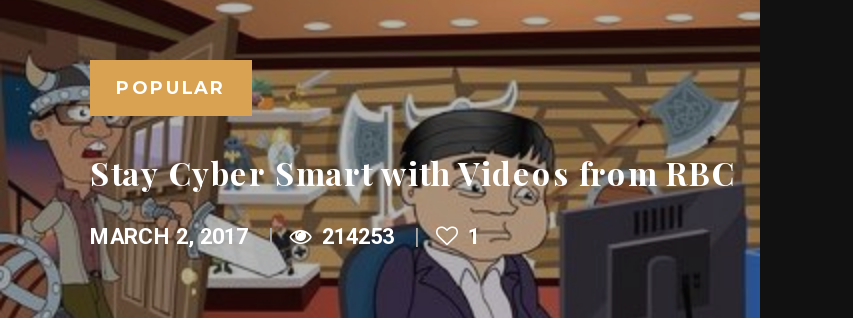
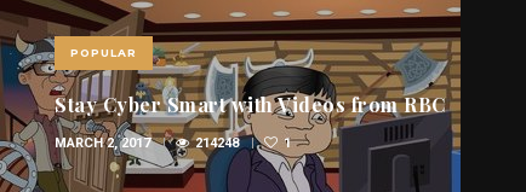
- 214253
+ 214248
